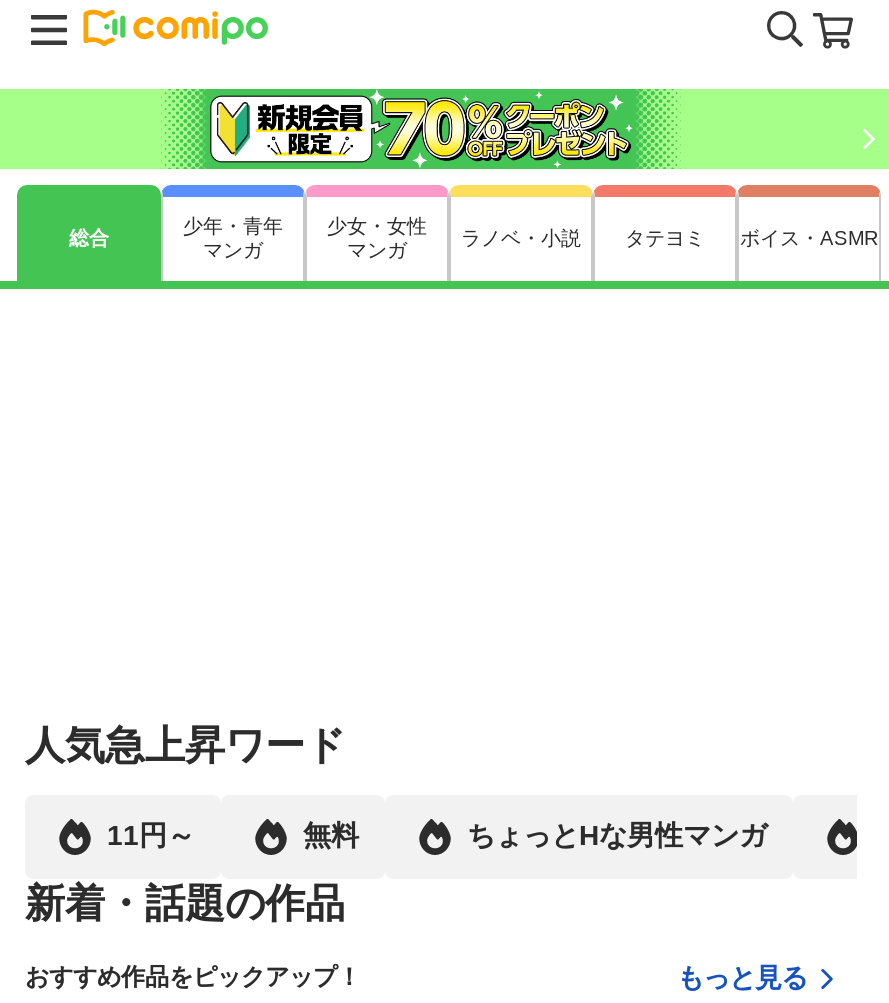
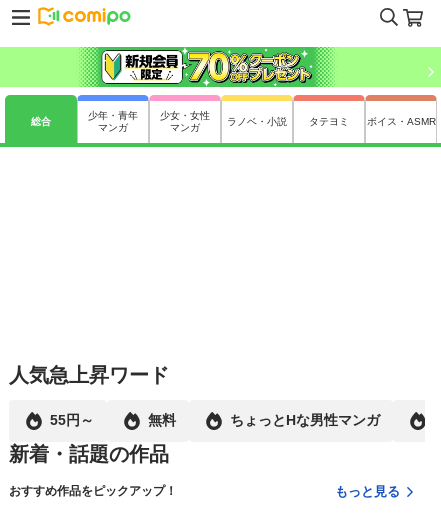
- 11円～
+ 55円～
